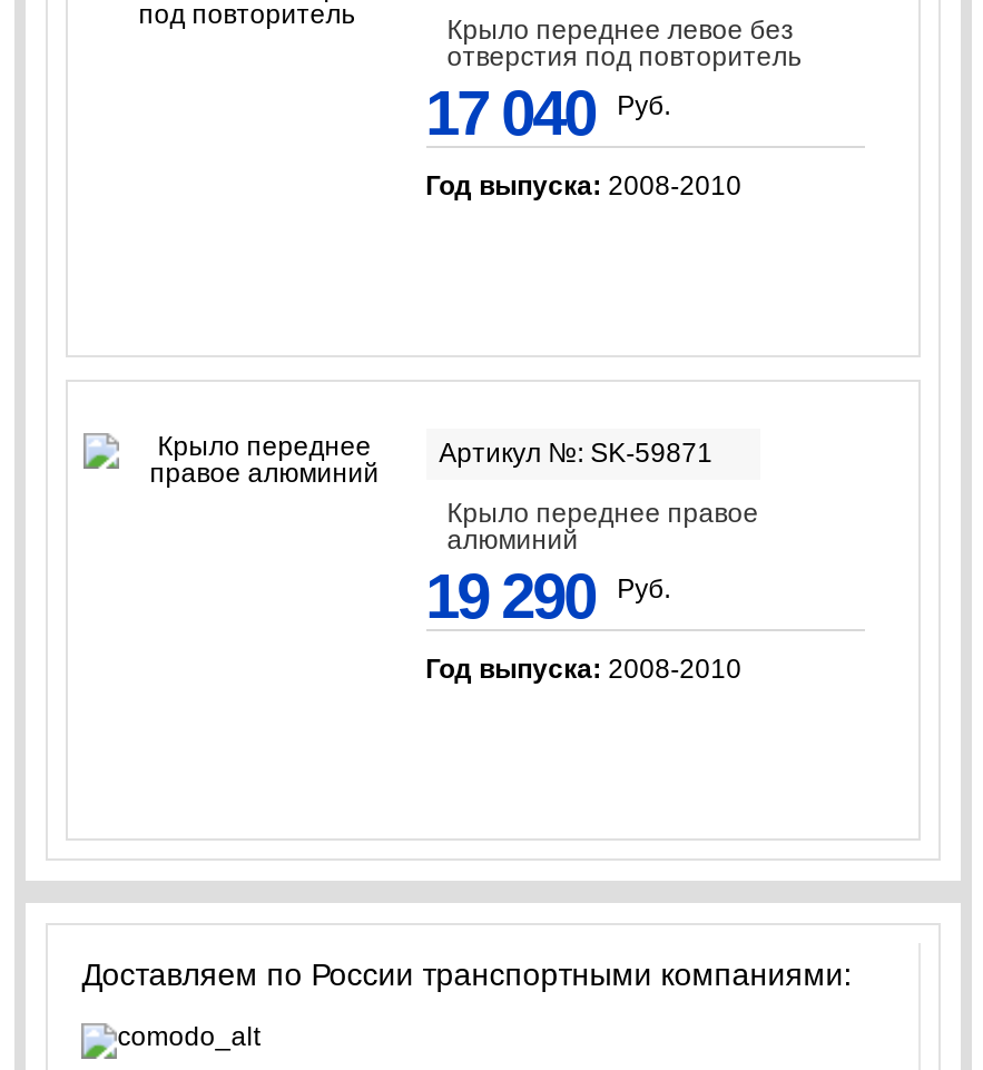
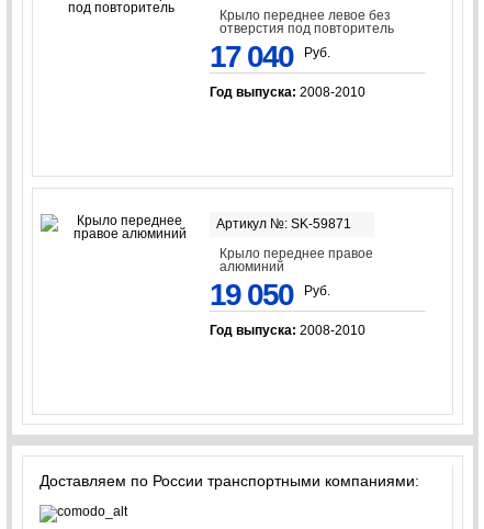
- 19 290 Руб.
+ 19 050 Руб.
